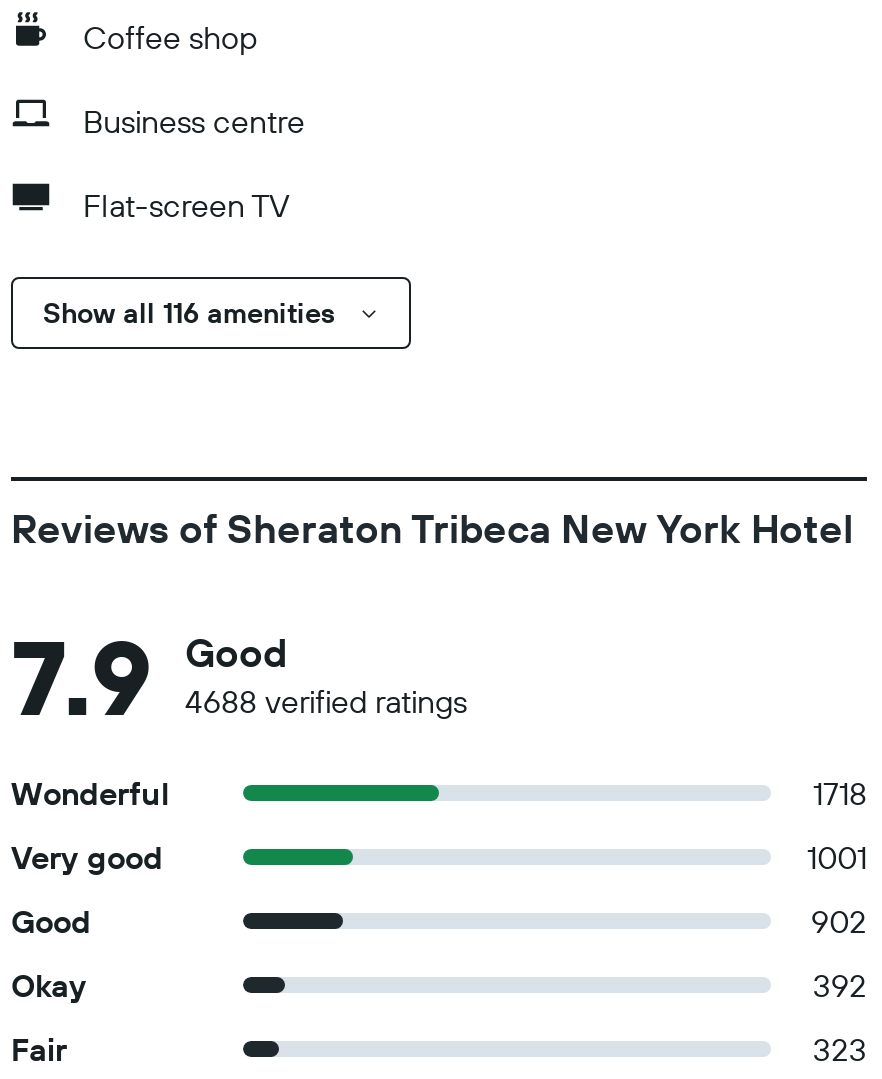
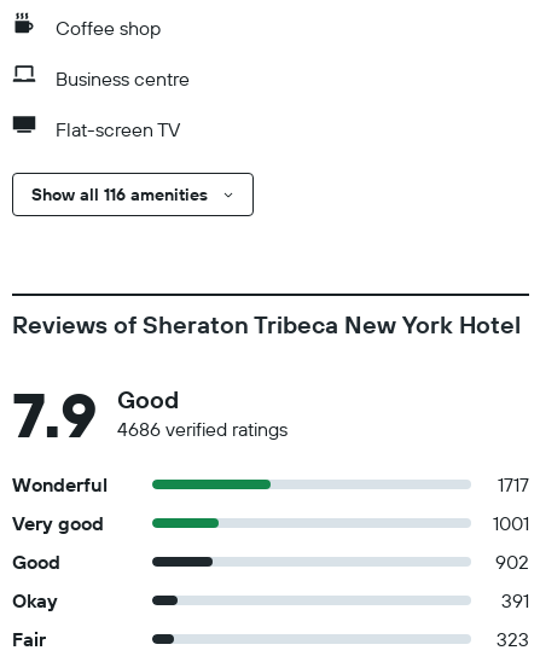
- 4688 verified ratings
+ 4686 verified ratings

- 1718
+ 1717

- 392
+ 391
